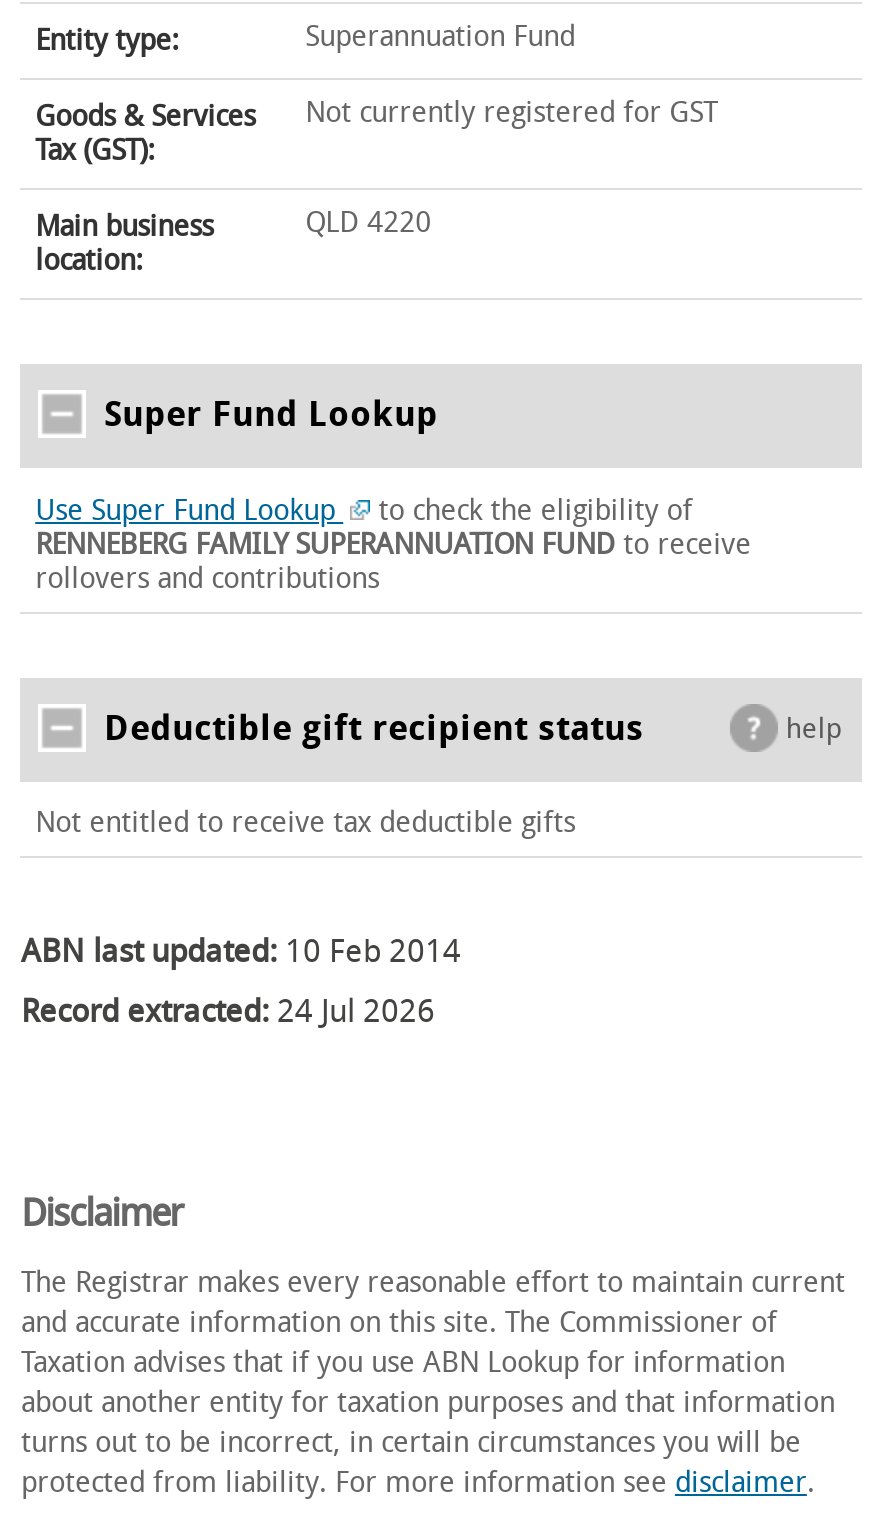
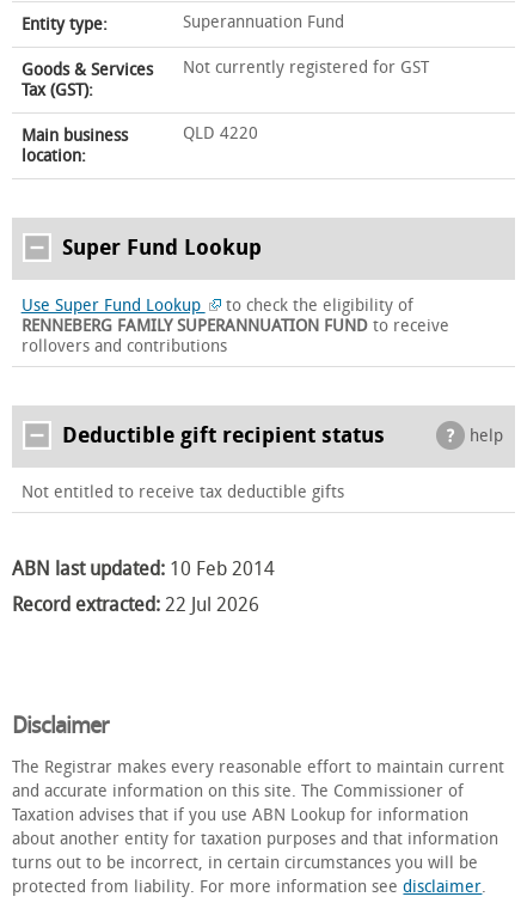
- Record extracted: 24 Jul 2026
+ Record extracted: 22 Jul 2026
